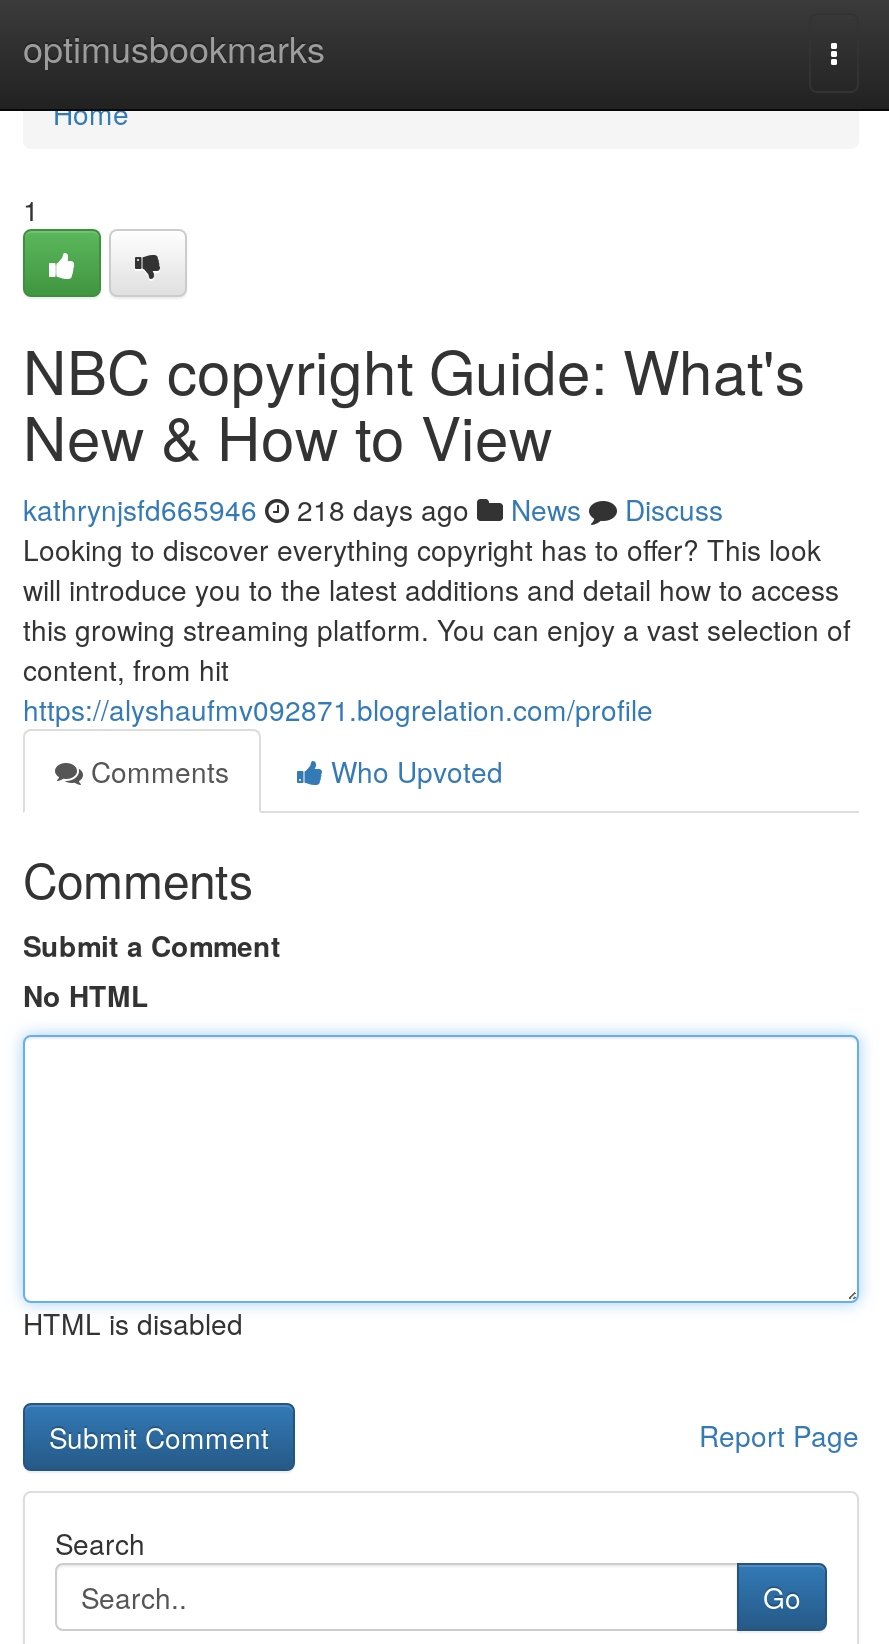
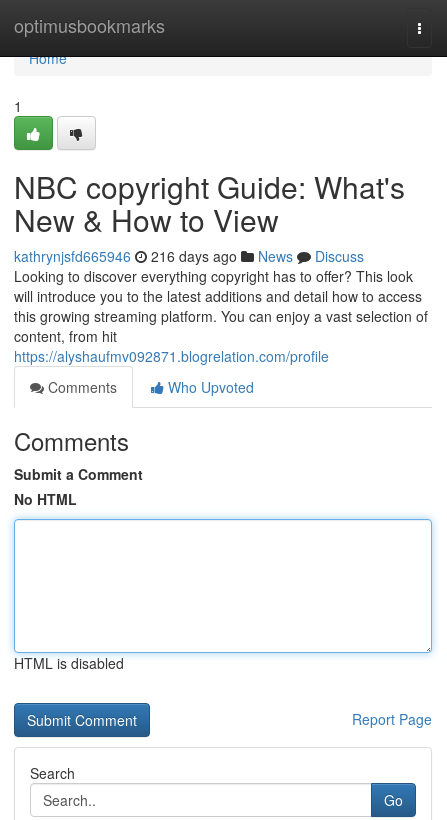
- kathrynjsfd665946 218 days ago News Discuss
+ kathrynjsfd665946 216 days ago News Discuss
